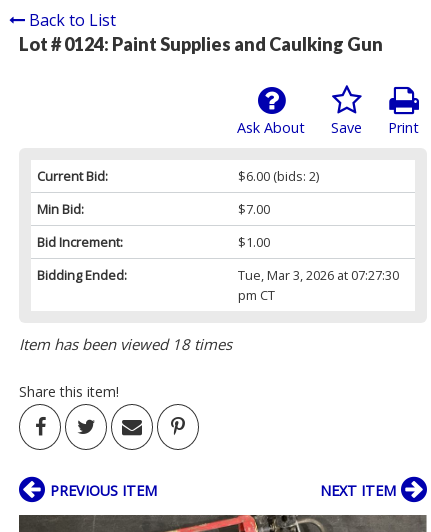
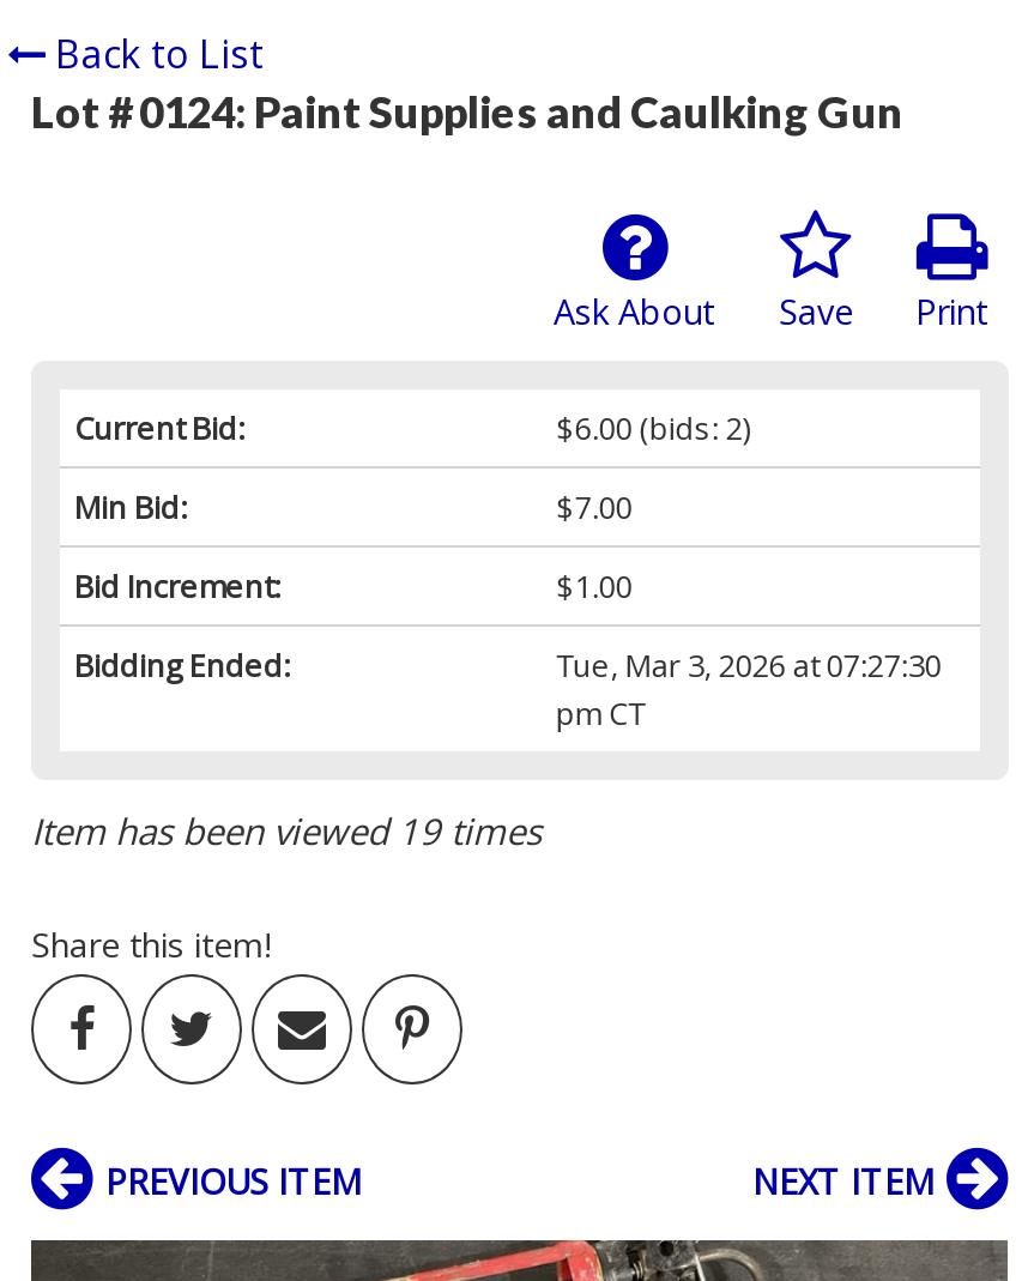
- Item has been viewed 18 times
+ Item has been viewed 19 times
